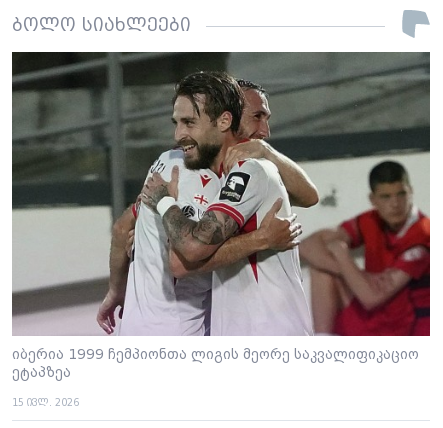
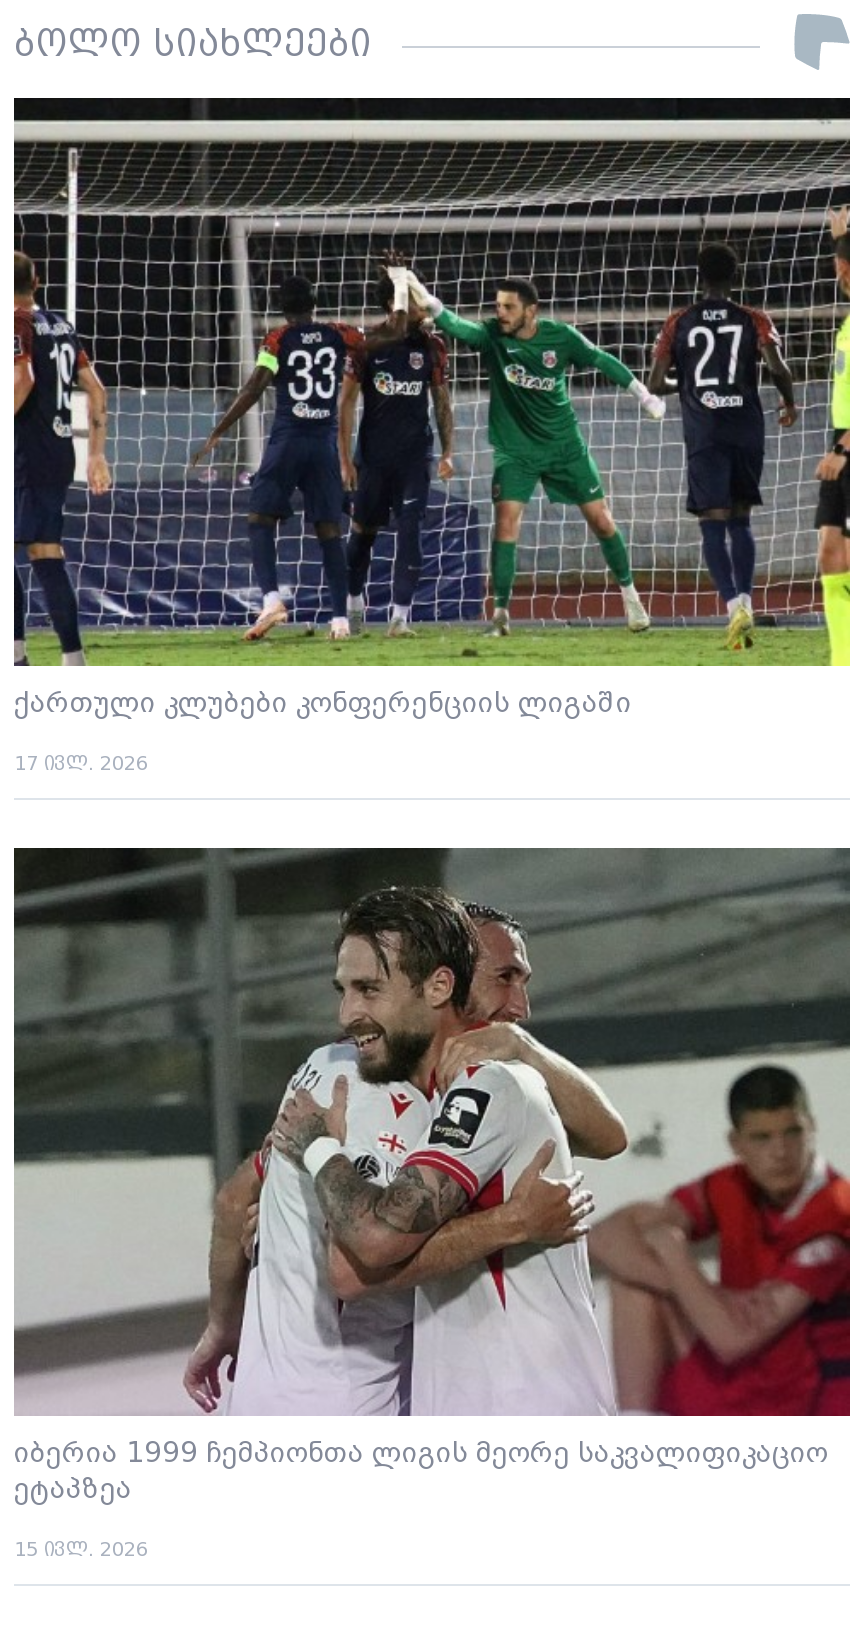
+ [image]
+ ქართული კლუბები კონფერენციის ლიგაში
+ 17 ივლ. 2026
